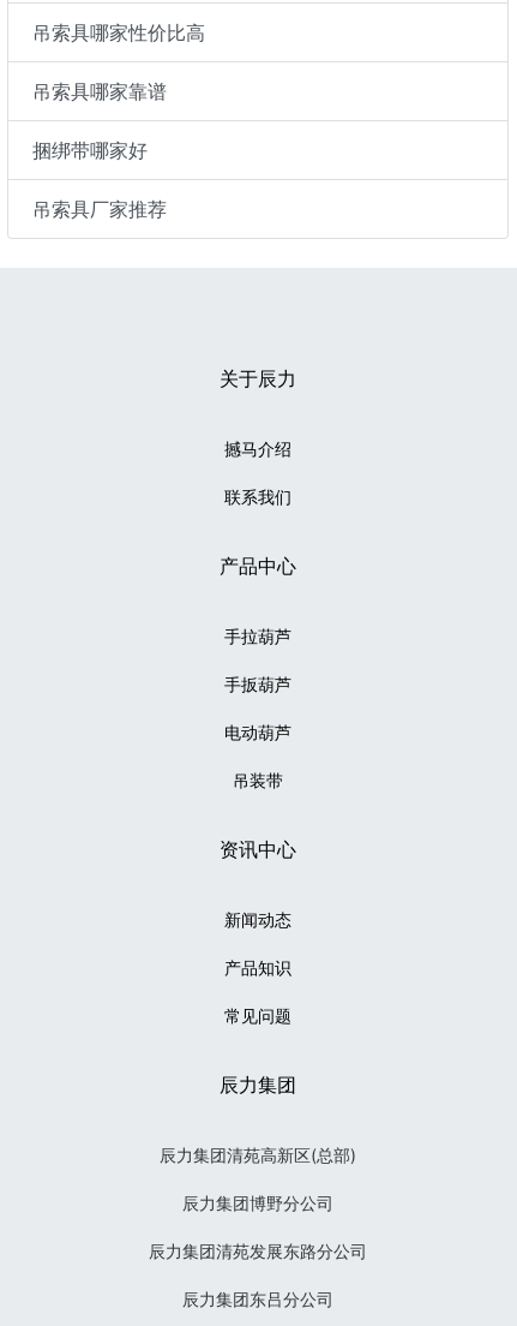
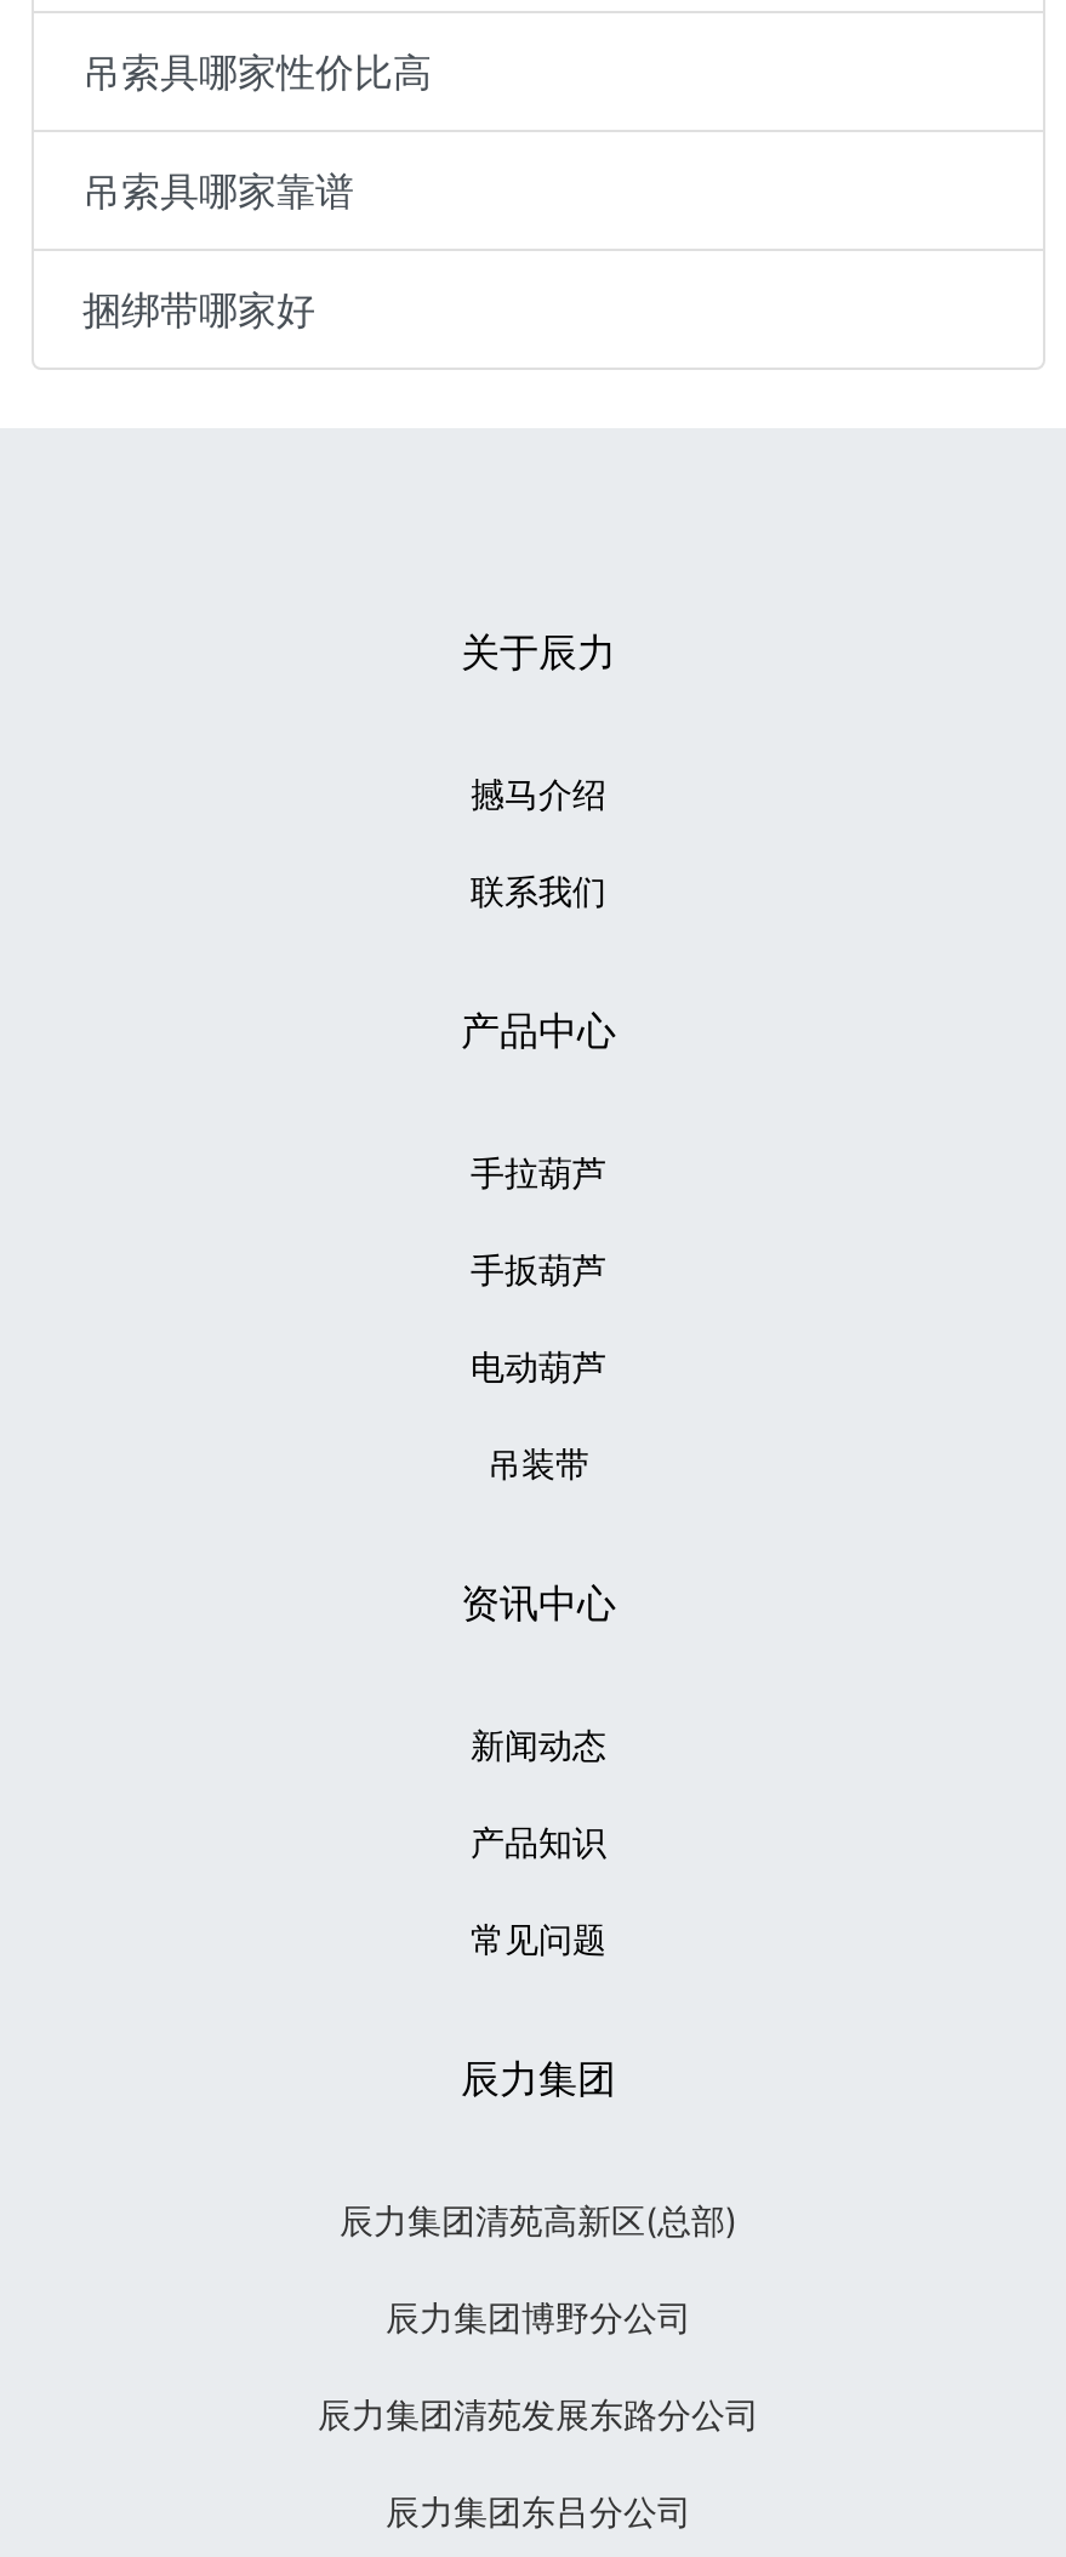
- 吊索具厂家推荐
